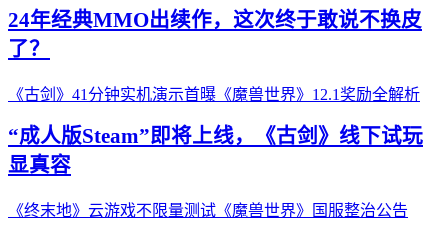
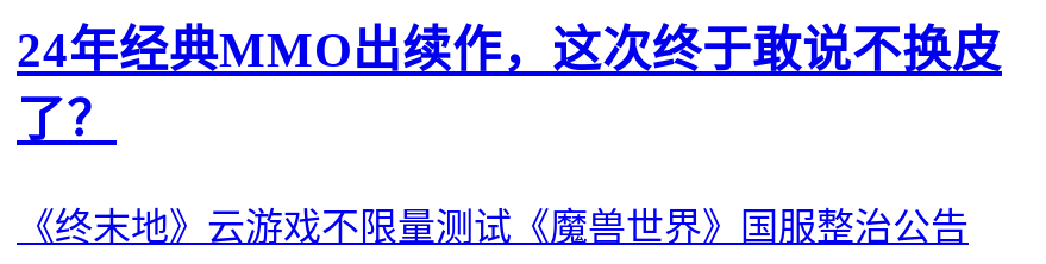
- 《古剑》41分钟实机演示首曝《魔兽世界》12.1奖励全解析
- “成人版Steam”即将上线，《古剑》线下试玩
- 显真容
